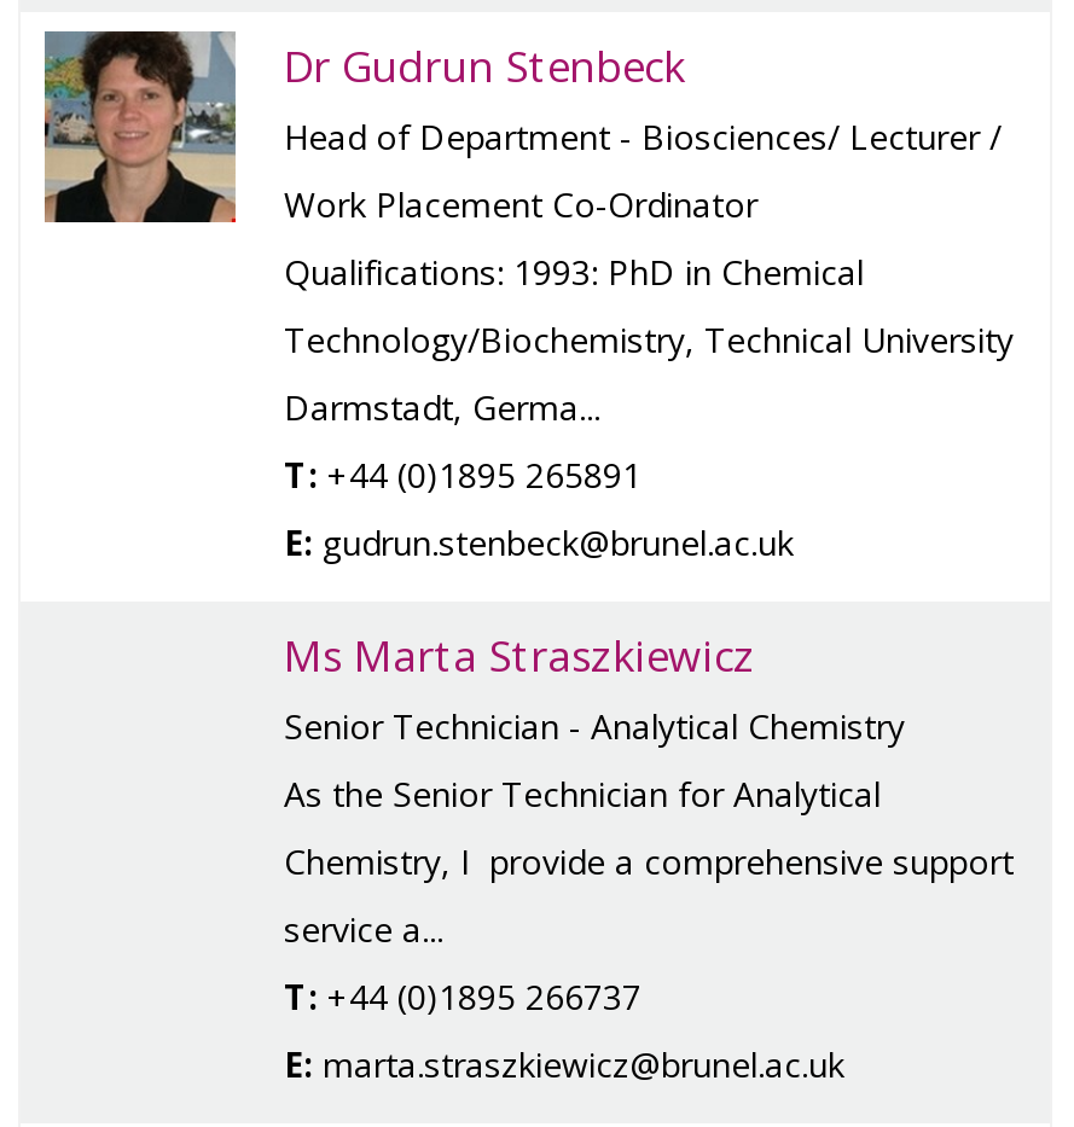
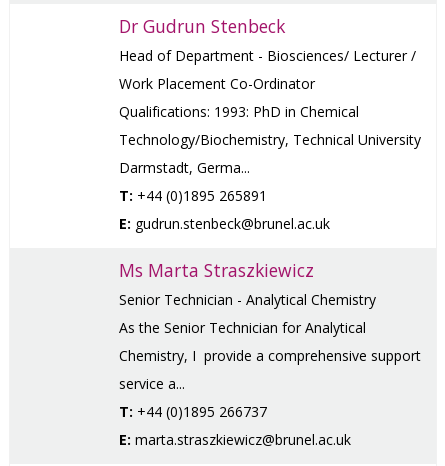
- [image]
